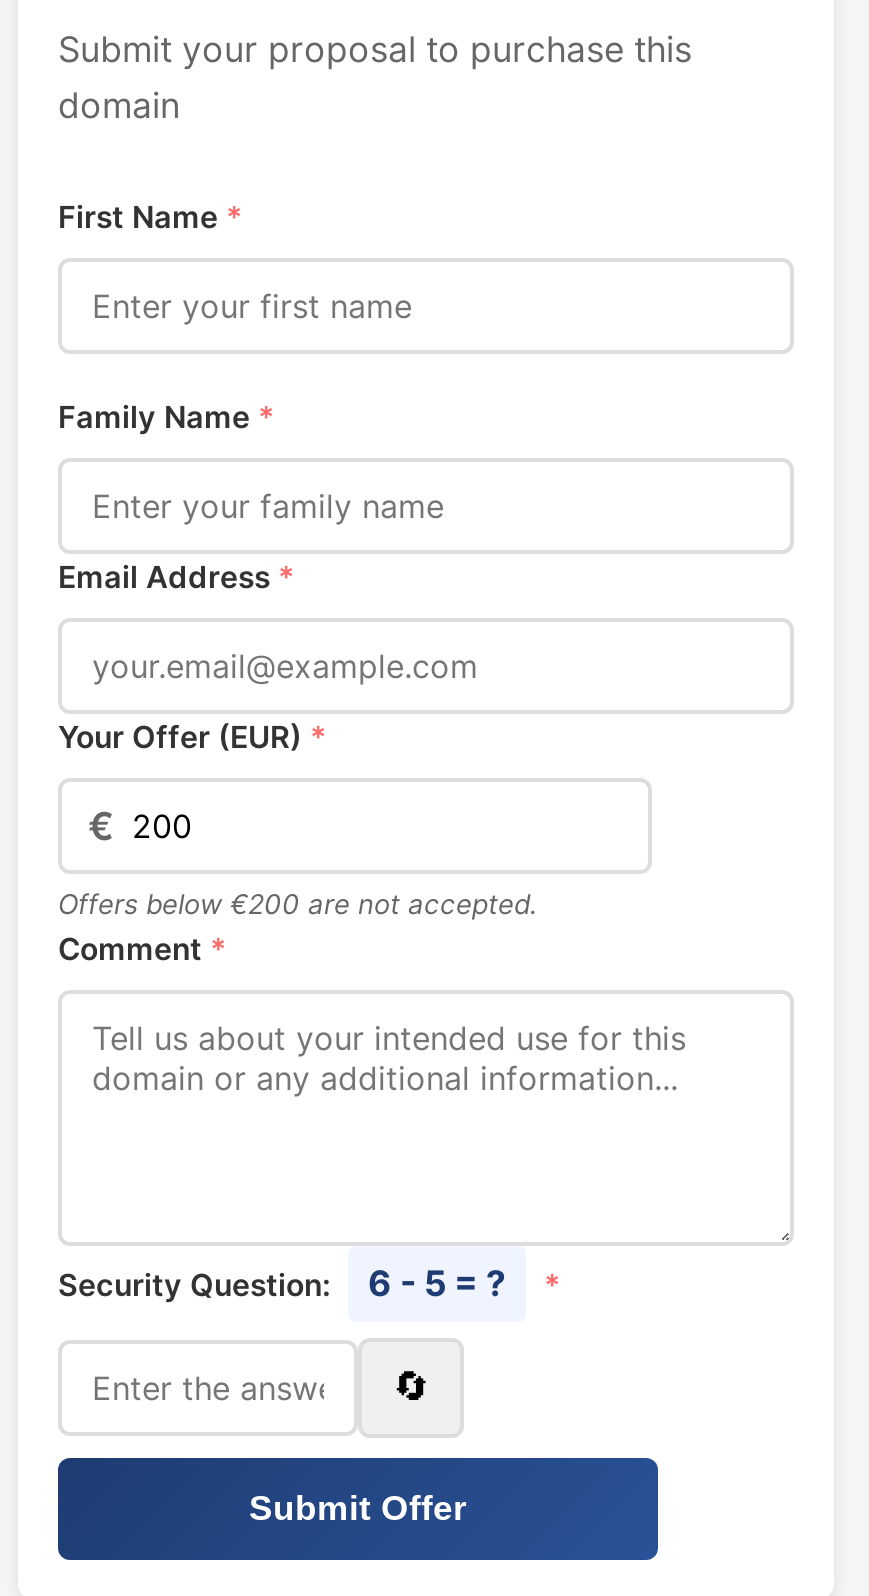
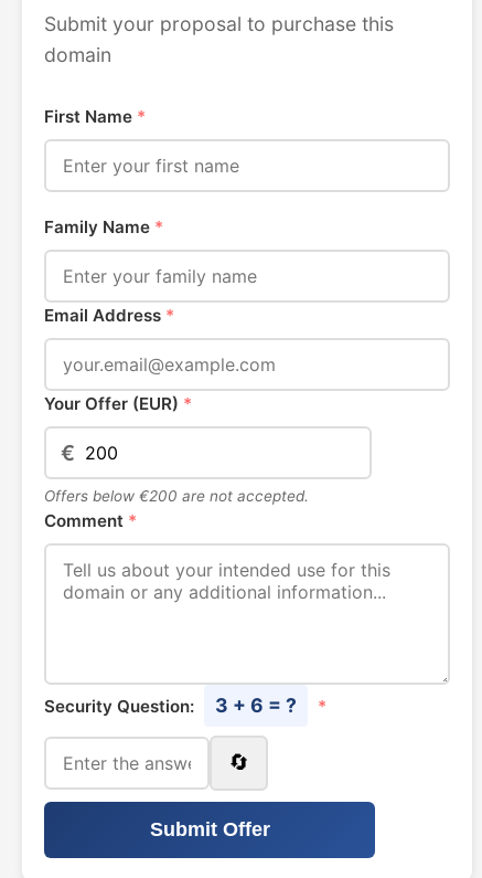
- 6 - 5 = ?
+ 3 + 6 = ?
